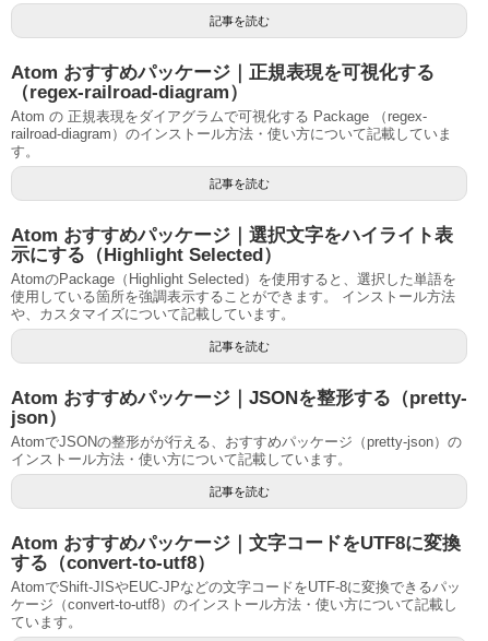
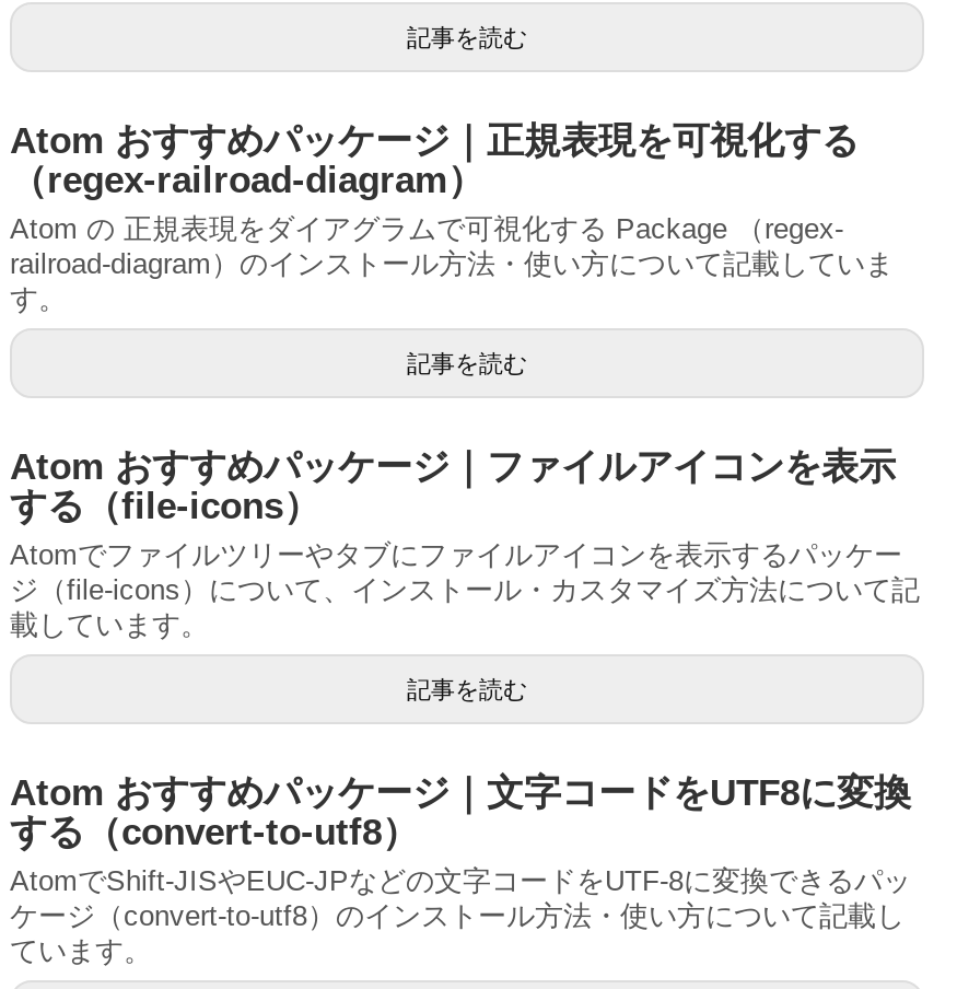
- Atom おすすめパッケージ｜選択文字をハイライト表
- 示にする（Highlight Selected）
- AtomのPackage（Highlight Selected）を使用すると、選択した単語を
- 使用している箇所を強調表示することができます。 インストール方法
- や、カスタマイズについて記載しています。
- 記事を読む
- Atom おすすめパッケージ｜JSONを整形する（pretty-
- json）
- AtomでJSONの整形がが行える、おすすめパッケージ（pretty-json）の
- インストール方法・使い方について記載しています。
+ Atom おすすめパッケージ｜ファイルアイコンを表示
+ する（file-icons）
+ Atomでファイルツリーやタブにファイルアイコンを表示するパッケー
+ ジ（file-icons）について、インストール・カスタマイズ方法について記
+ 載しています。
